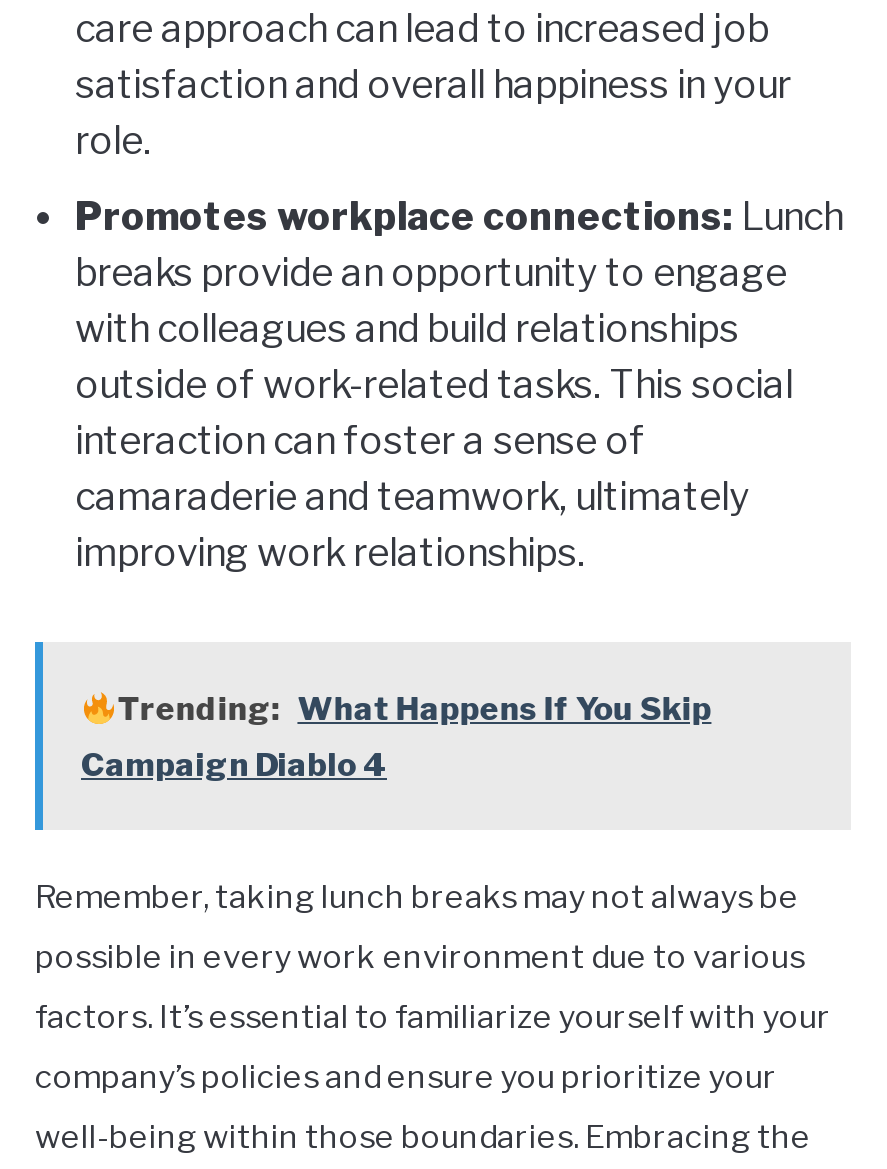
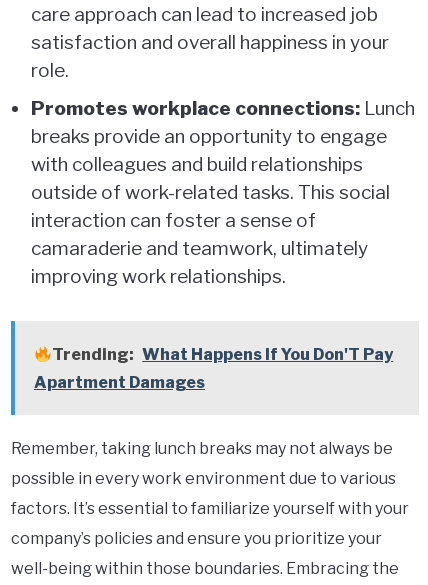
- Trending: What Happens If You Skip
+ Trending: What Happens If You Don'T Pay

- Campaign Diablo 4
+ Apartment Damages
